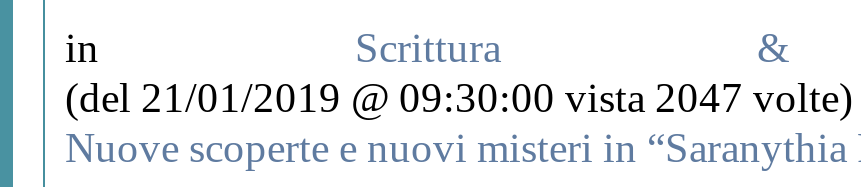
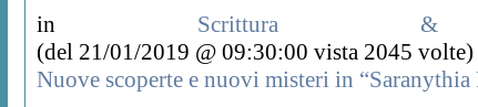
- (del 21/01/2019 @ 09:30:00 vista 2047 volte)
+ (del 21/01/2019 @ 09:30:00 vista 2045 volte)
